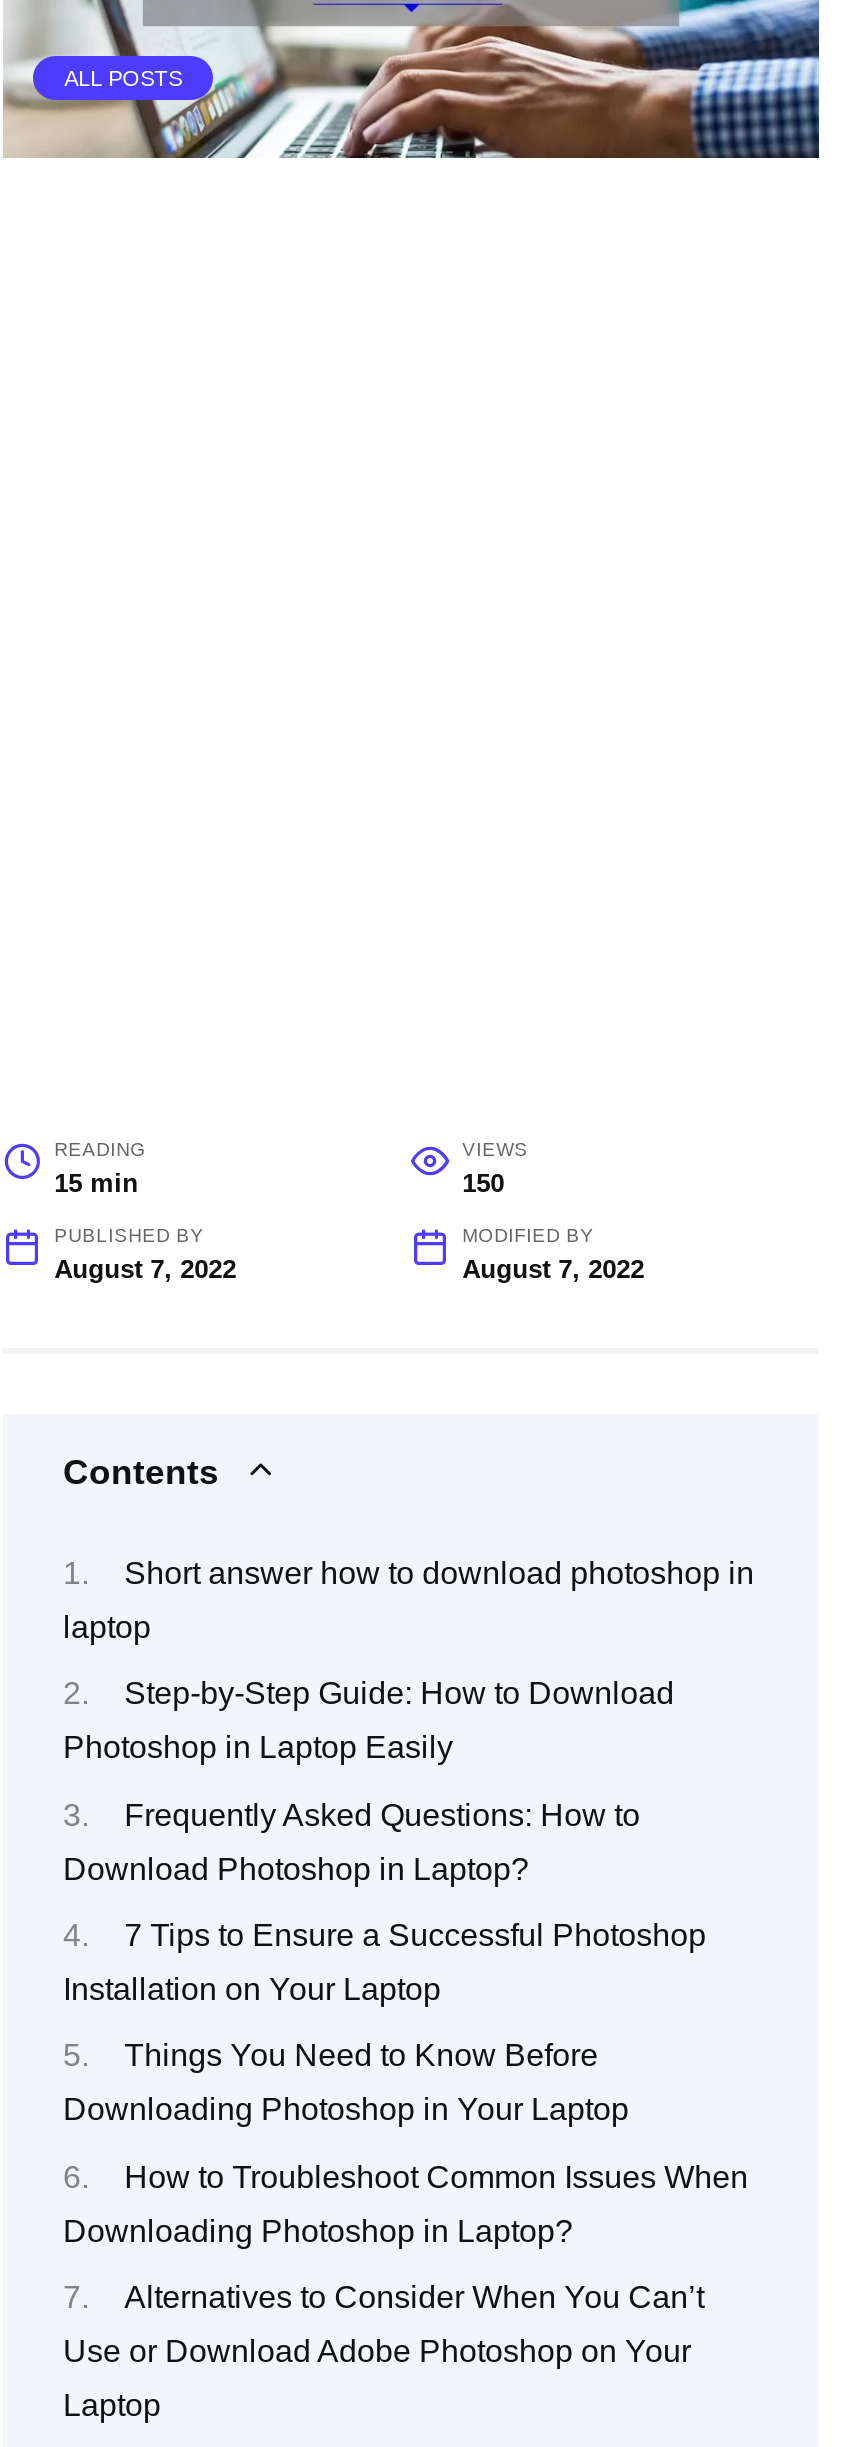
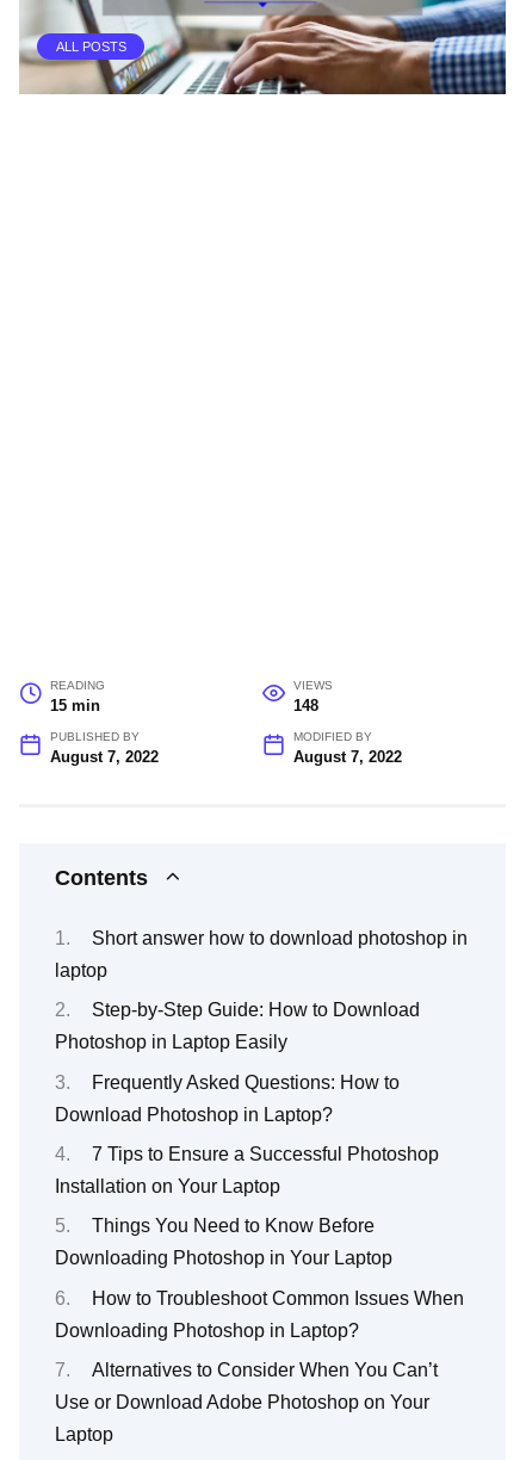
- 150
+ 148
